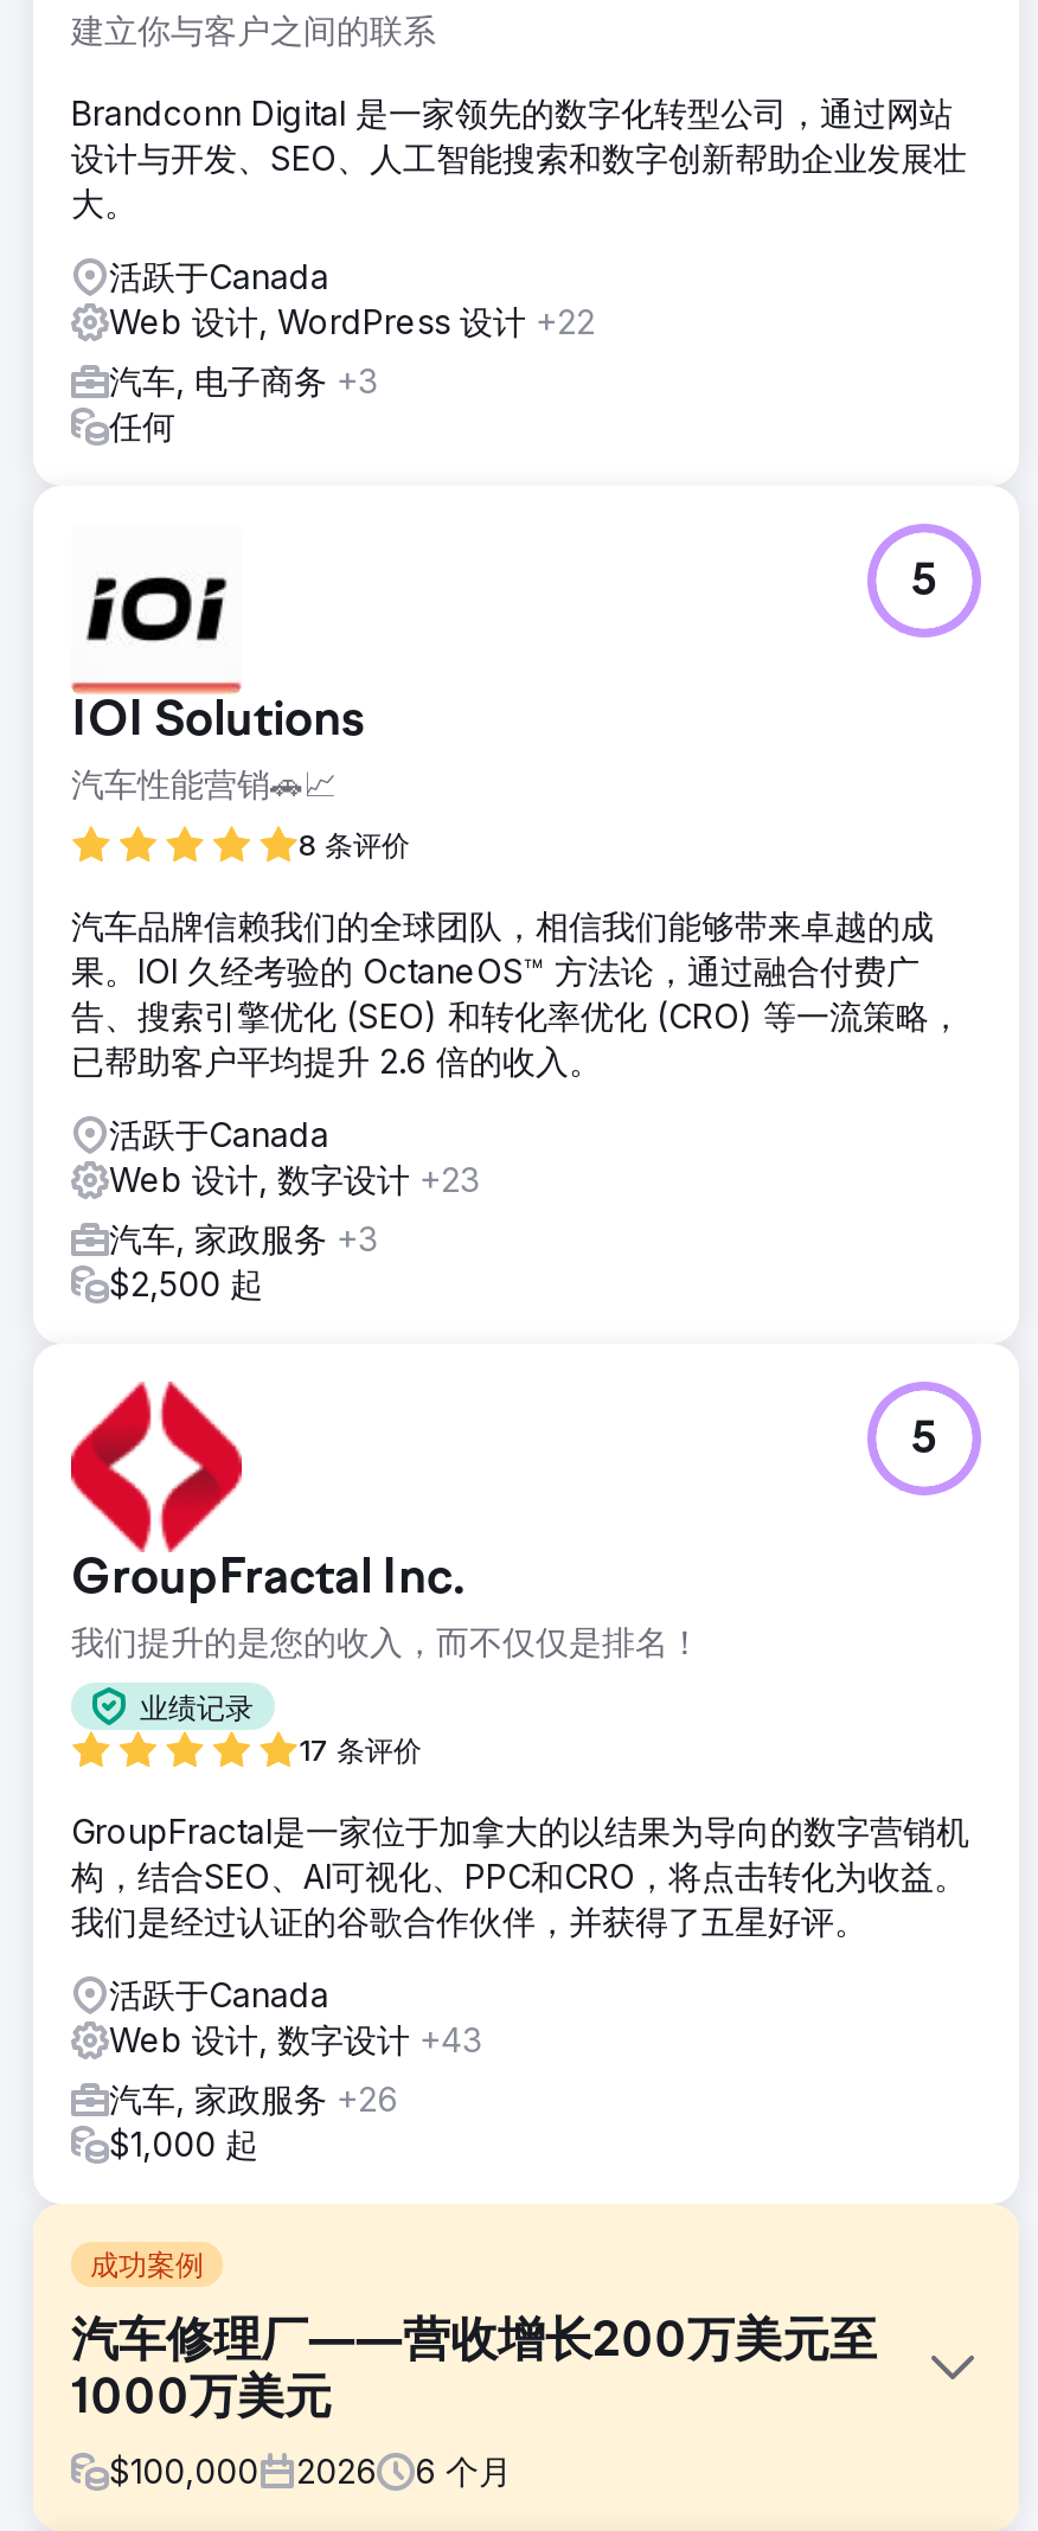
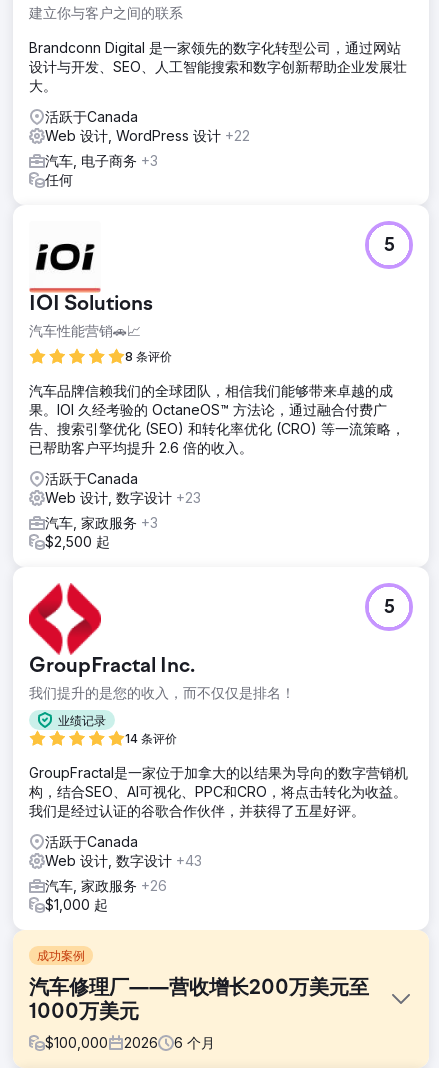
- 17 条评价
+ 14 条评价
